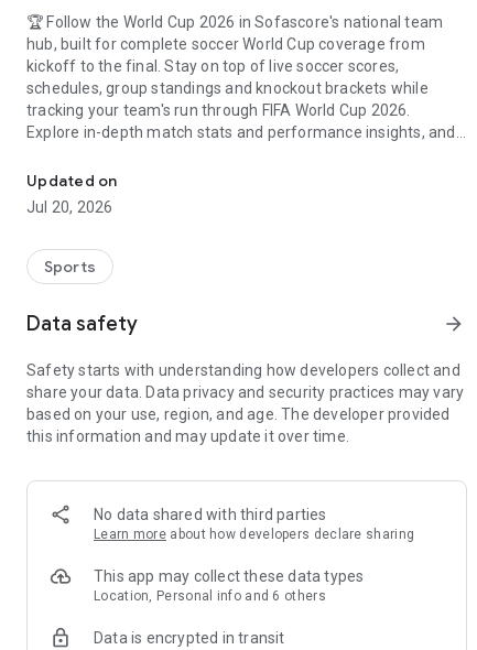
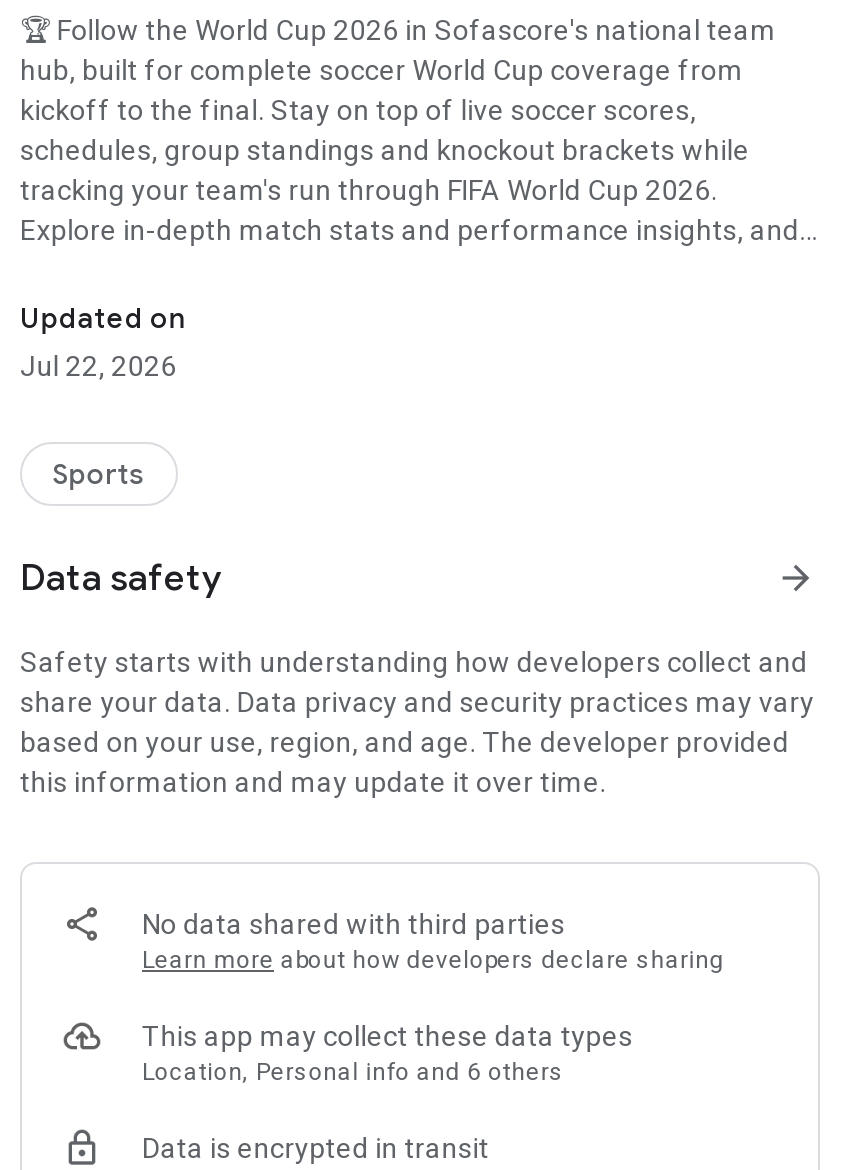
- Jul 20, 2026
+ Jul 22, 2026
